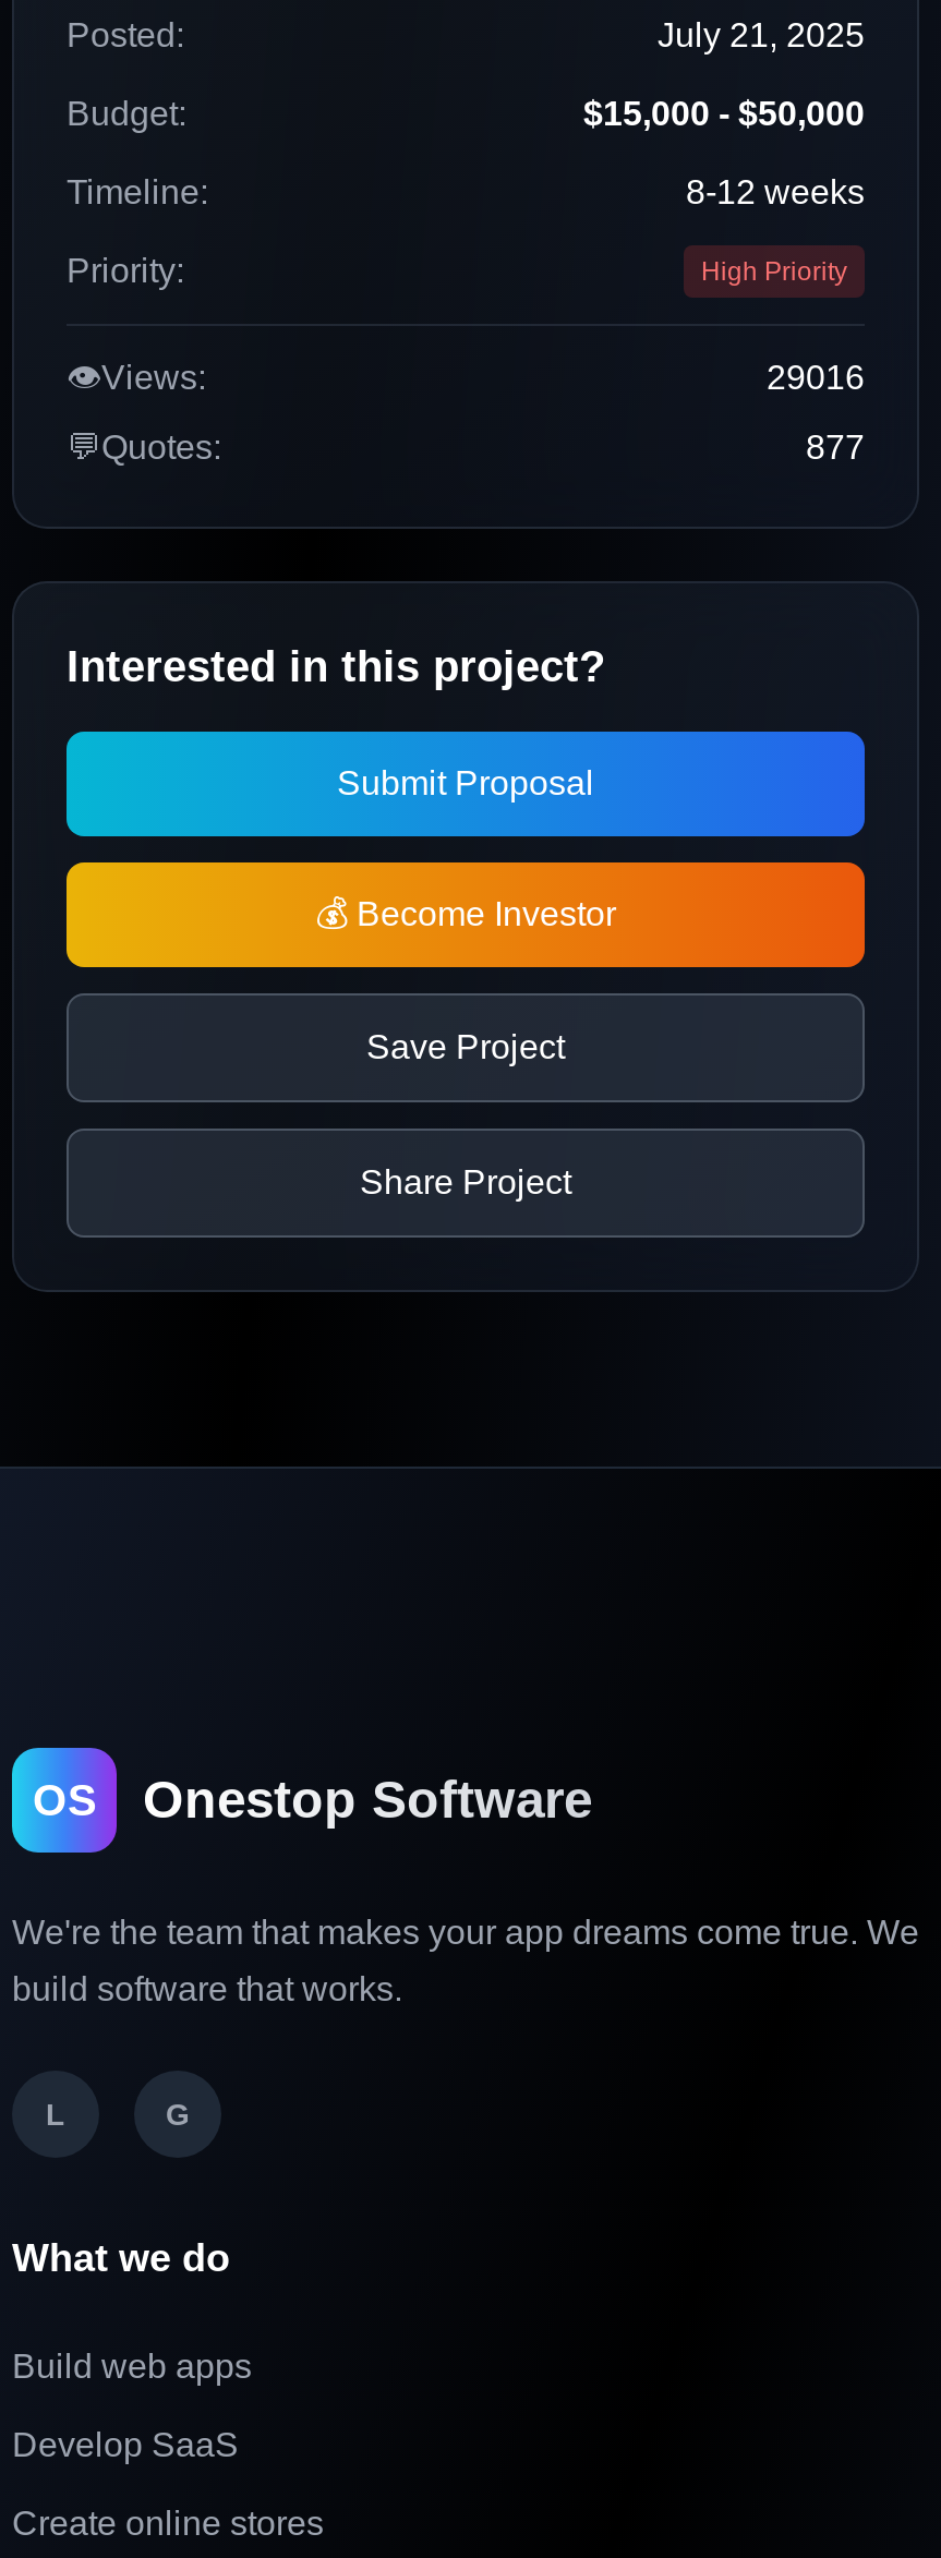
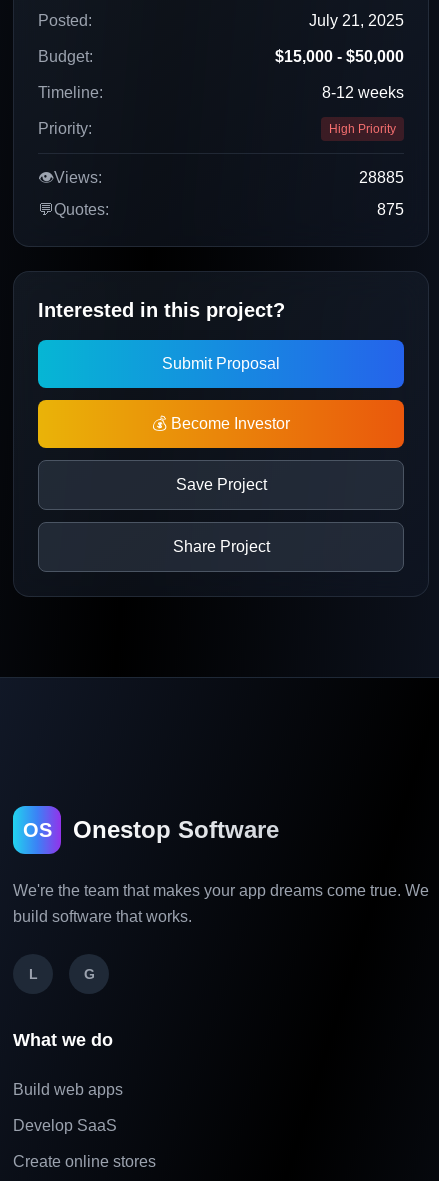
- 29016
+ 28885

- 877
+ 875
